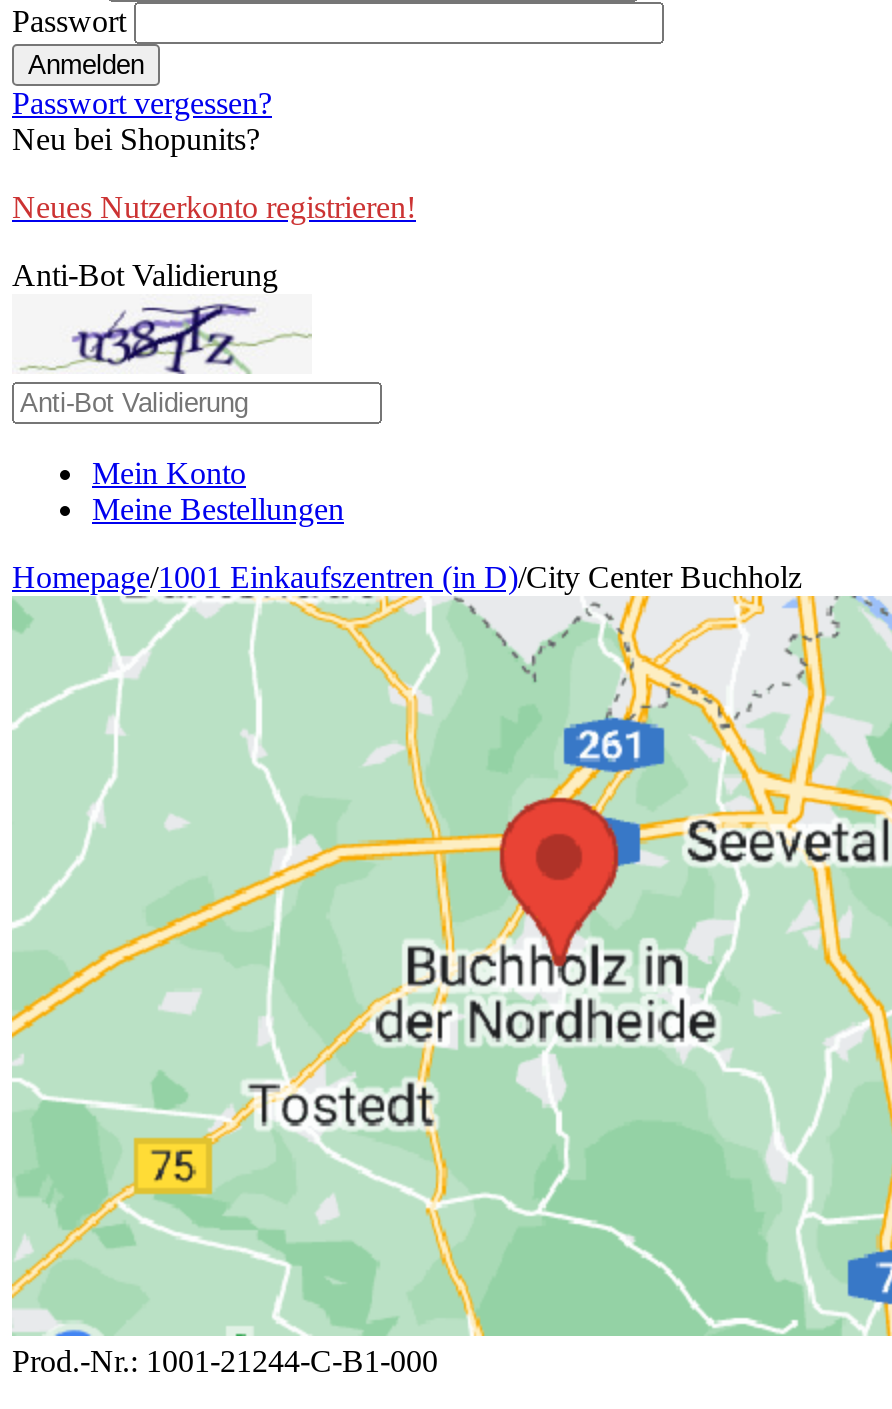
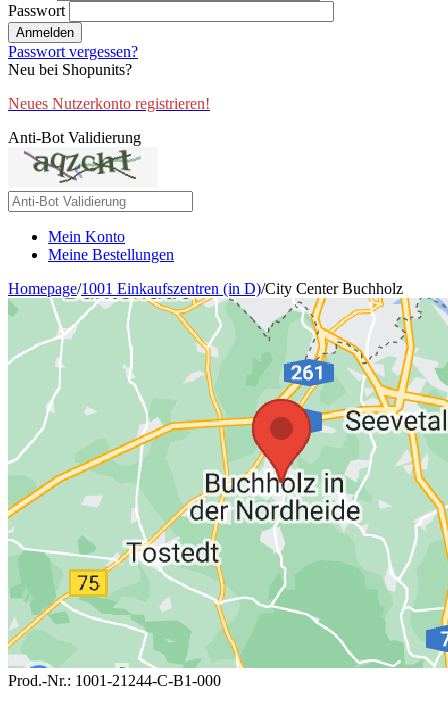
- [image]
+ [image]
